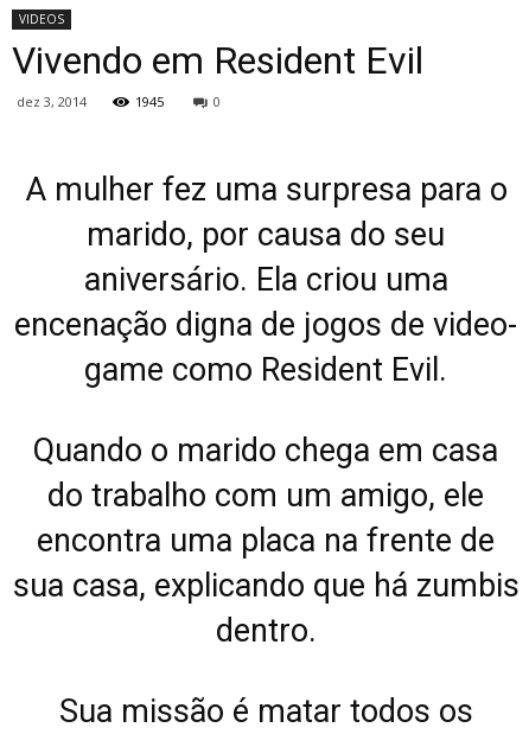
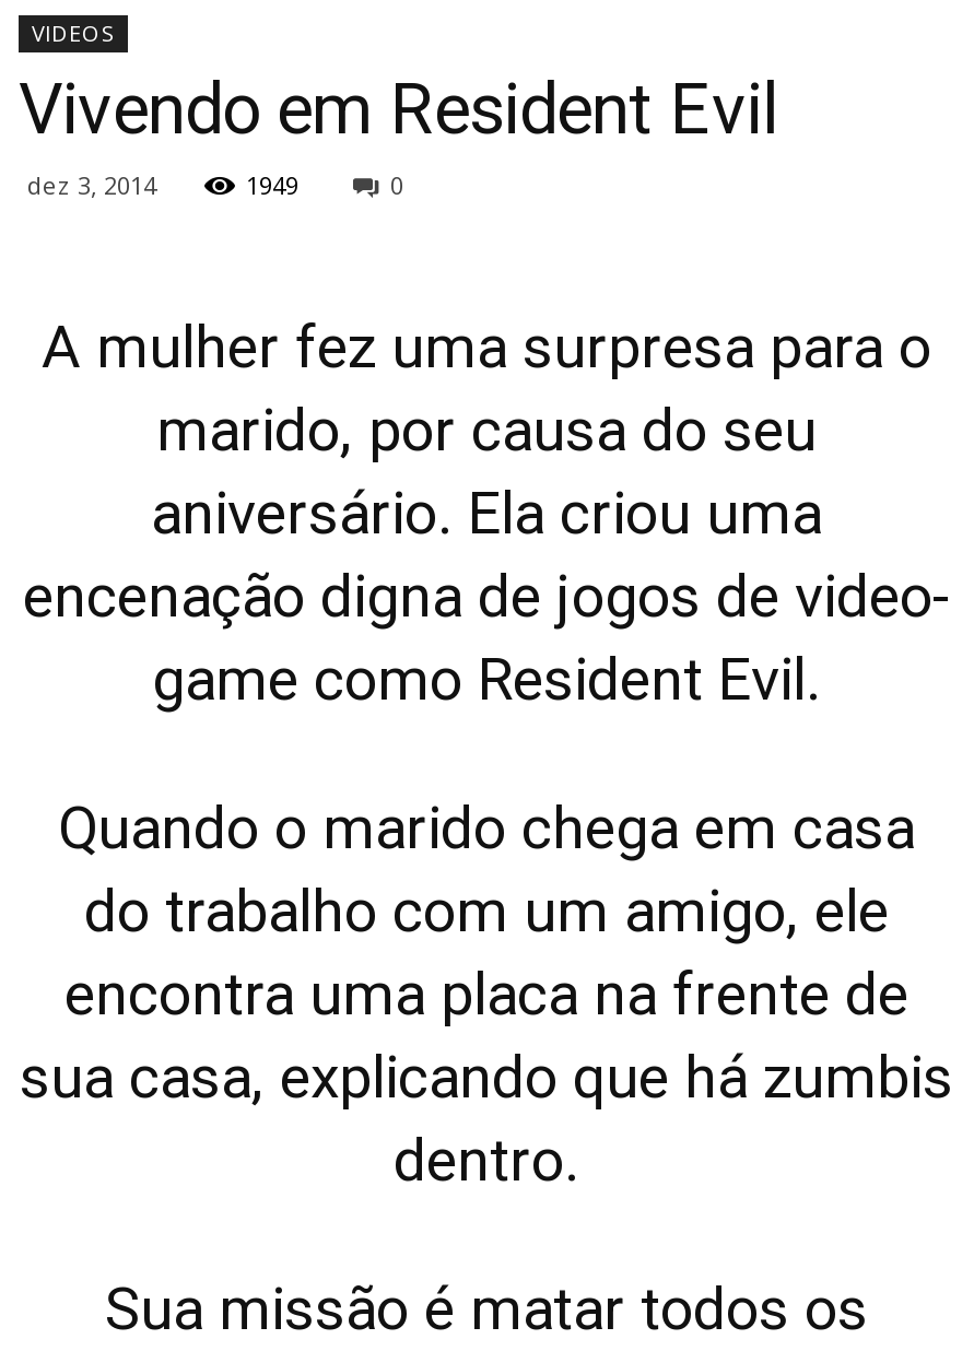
- 1945
+ 1949
